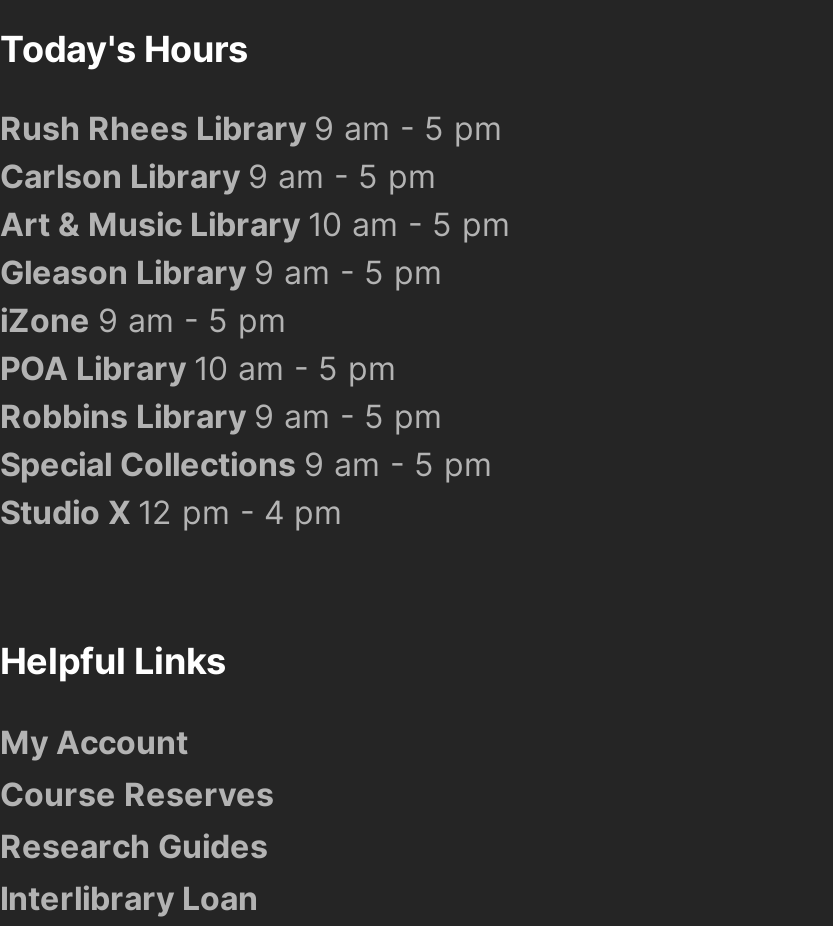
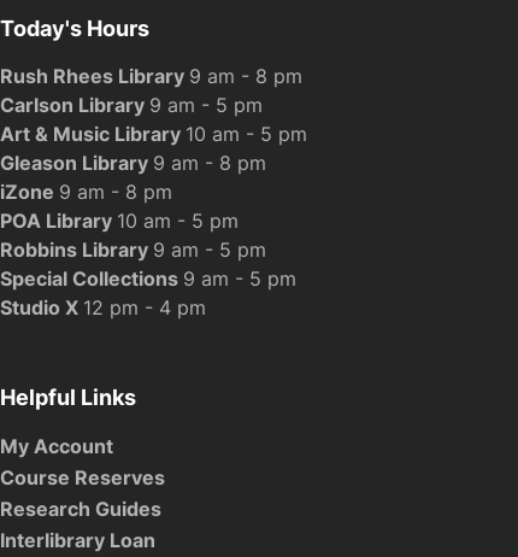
- Rush Rhees Library 9 am - 5 pm
+ Rush Rhees Library 9 am - 8 pm

- Gleason Library 9 am - 5 pm
+ Gleason Library 9 am - 8 pm

- iZone 9 am - 5 pm
+ iZone 9 am - 8 pm
